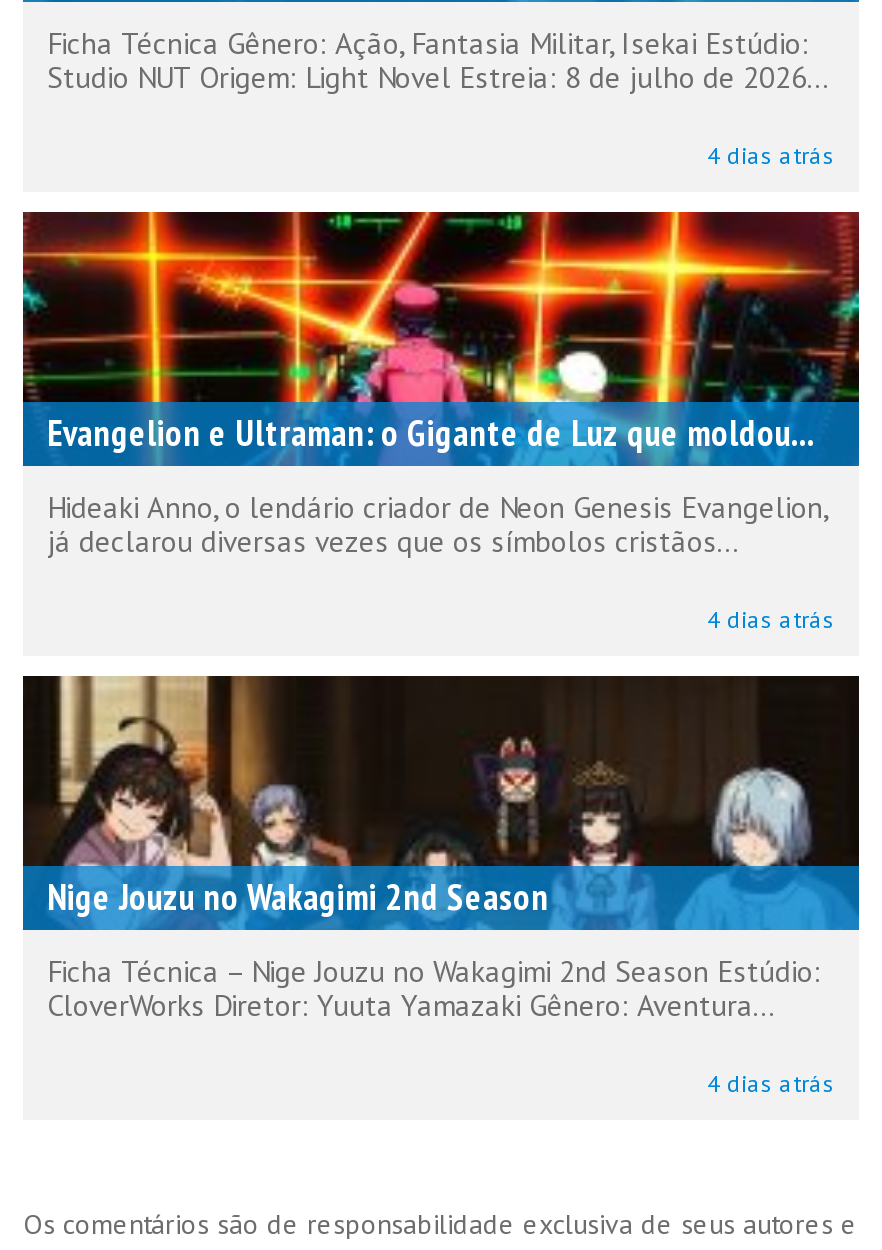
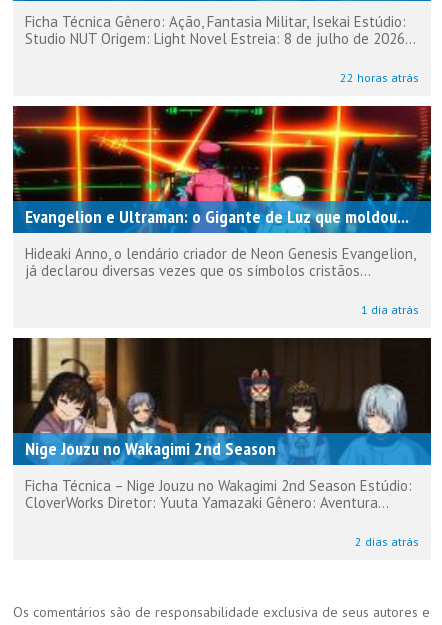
- 4 dias atrás
+ 22 horas atrás

- 4 dias atrás
+ 1 dia atrás

- 4 dias atrás
+ 2 dias atrás
